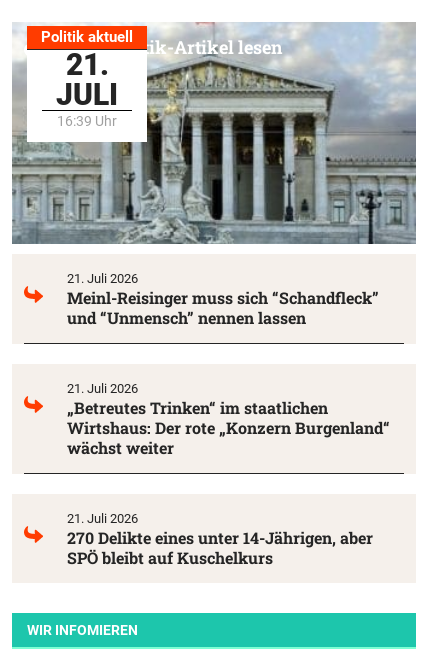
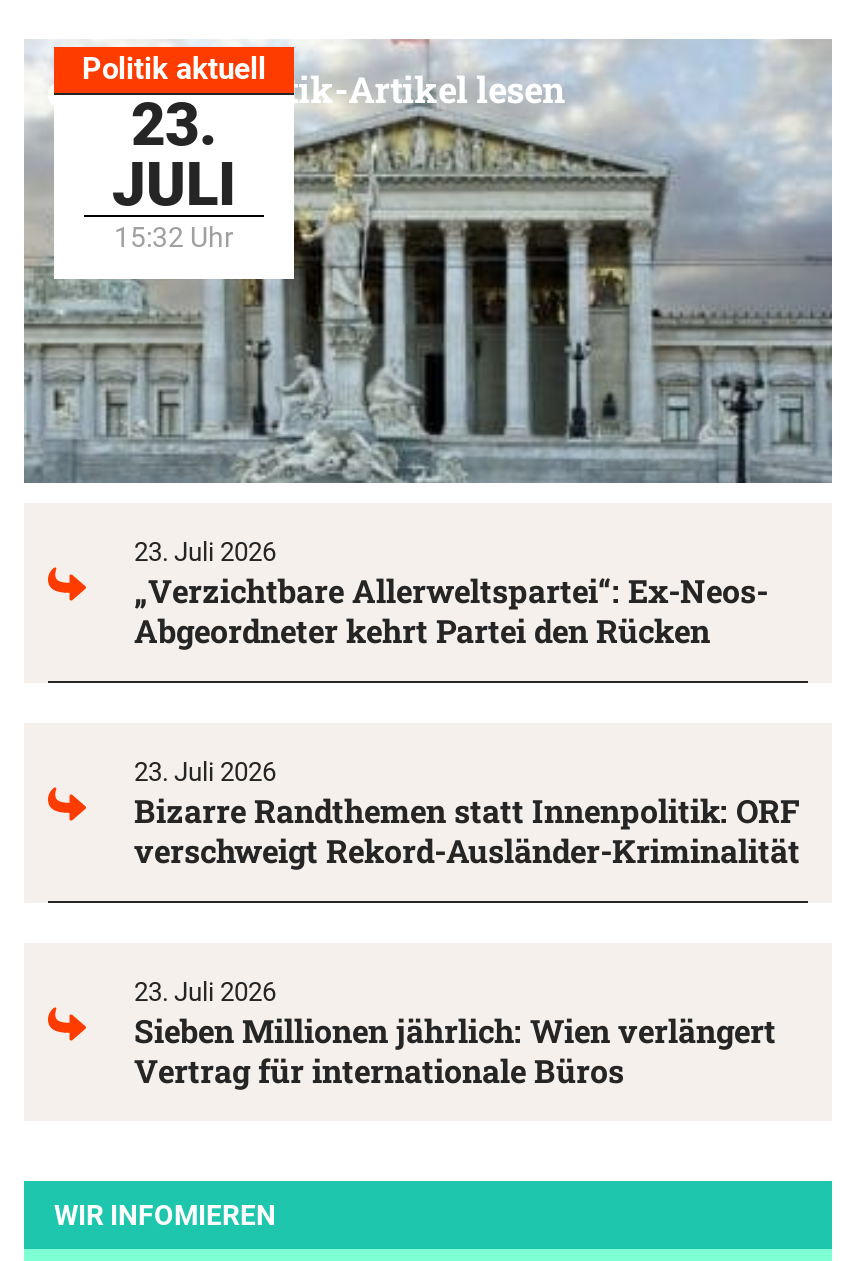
- 21.
+ 23.

- 16:39 Uhr
+ 15:32 Uhr

- 21. Juli 2026
- Meinl-Reisinger muss sich “Schandfleck”
- und “Unmensch” nennen lassen
+ 23. Juli 2026
+ „Verzichtbare Allerweltspartei“: Ex-Neos-
+ Abgeordneter kehrt Partei den Rücken

- 21. Juli 2026
- „Betreutes Trinken“ im staatlichen
- Wirtshaus: Der rote „Konzern Burgenland“
- wächst weiter
+ 23. Juli 2026
+ Bizarre Randthemen statt Innenpolitik: ORF
+ verschweigt Rekord-Ausländer-Kriminalität

- 21. Juli 2026
- 270 Delikte eines unter 14-Jährigen, aber
- SPÖ bleibt auf Kuschelkurs
+ 23. Juli 2026
+ Sieben Millionen jährlich: Wien verlängert
+ Vertrag für internationale Büros
